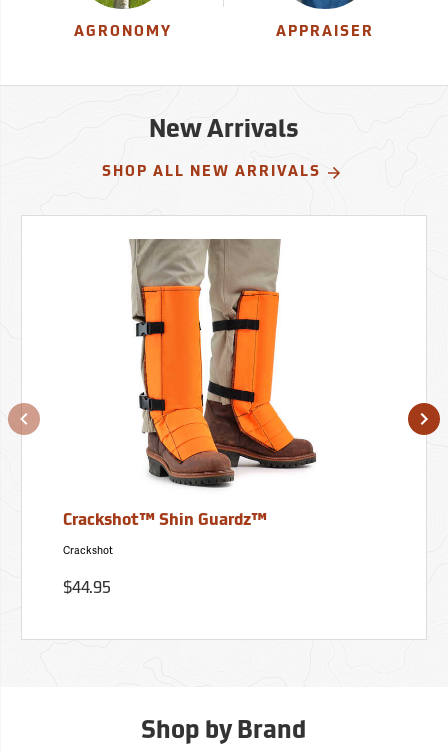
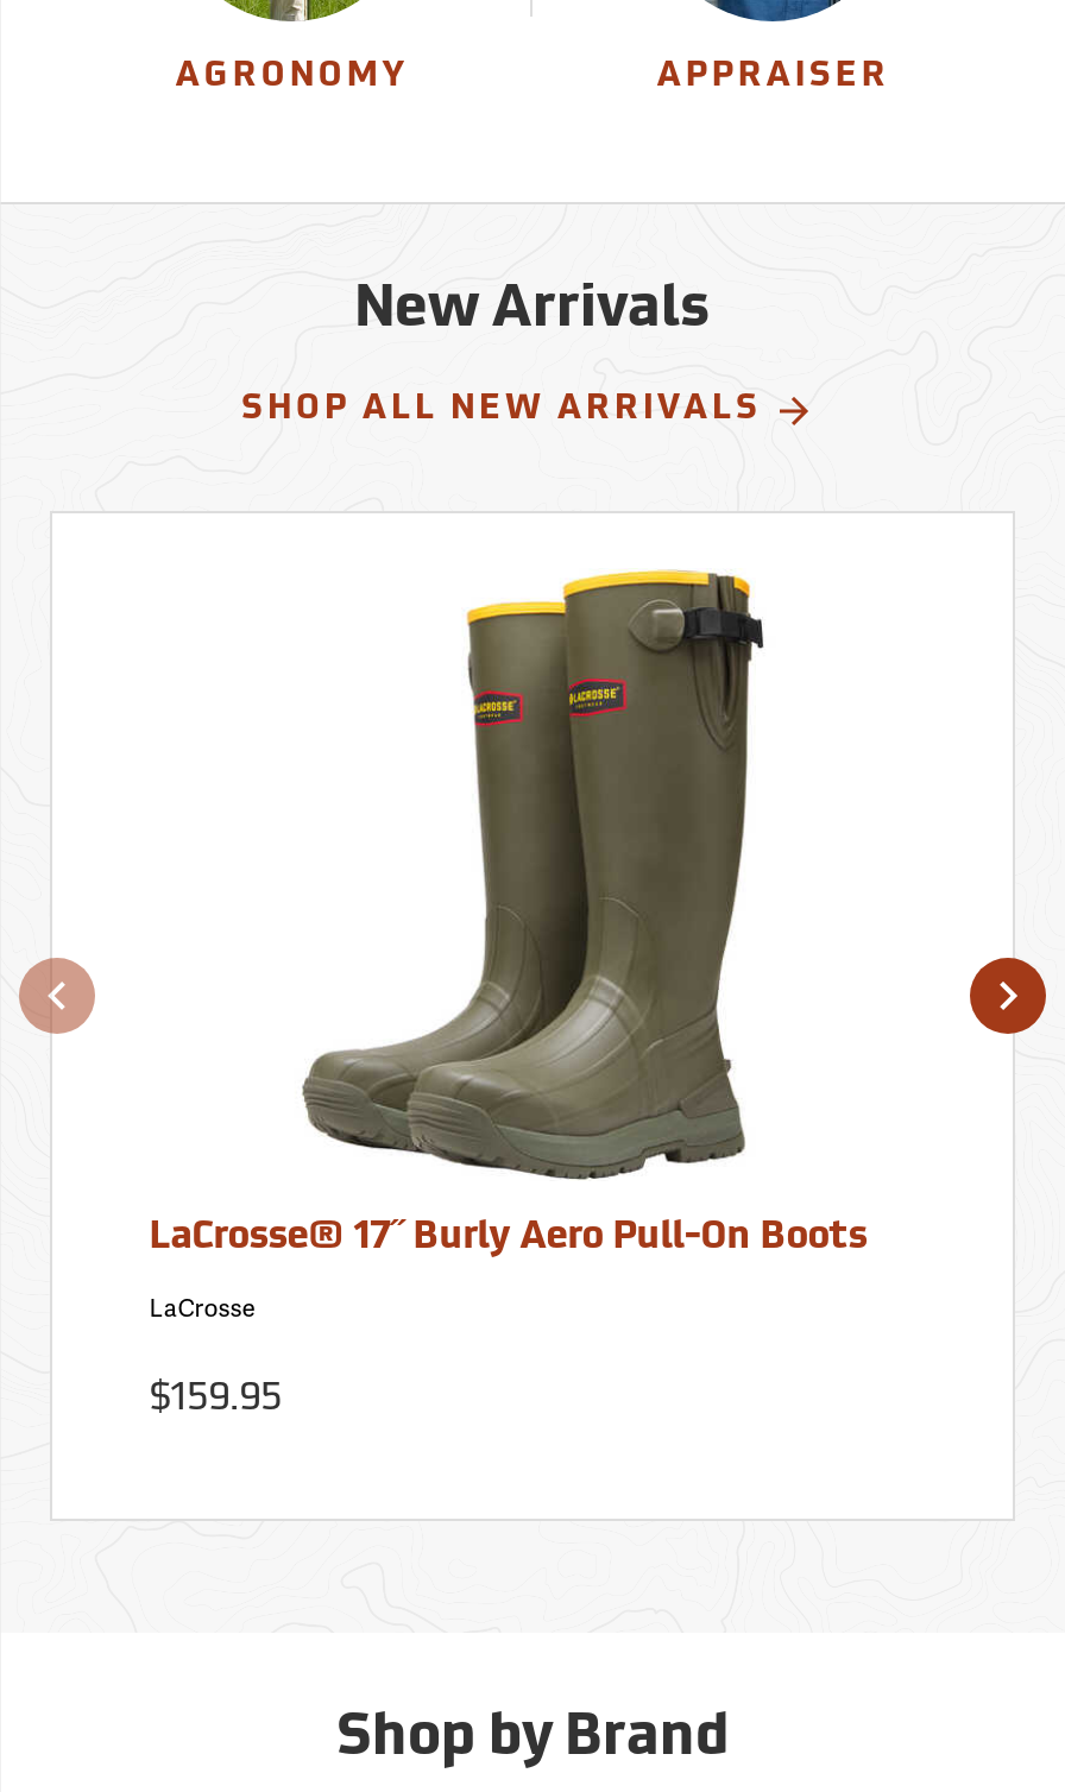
- [image]
- Crackshot™ Shin Guardz™
+ [image]
+ LaCrosse® 17˝ Burly Aero Pull-On Boots

- Crackshot
+ LaCrosse

- $44.95
+ $159.95
